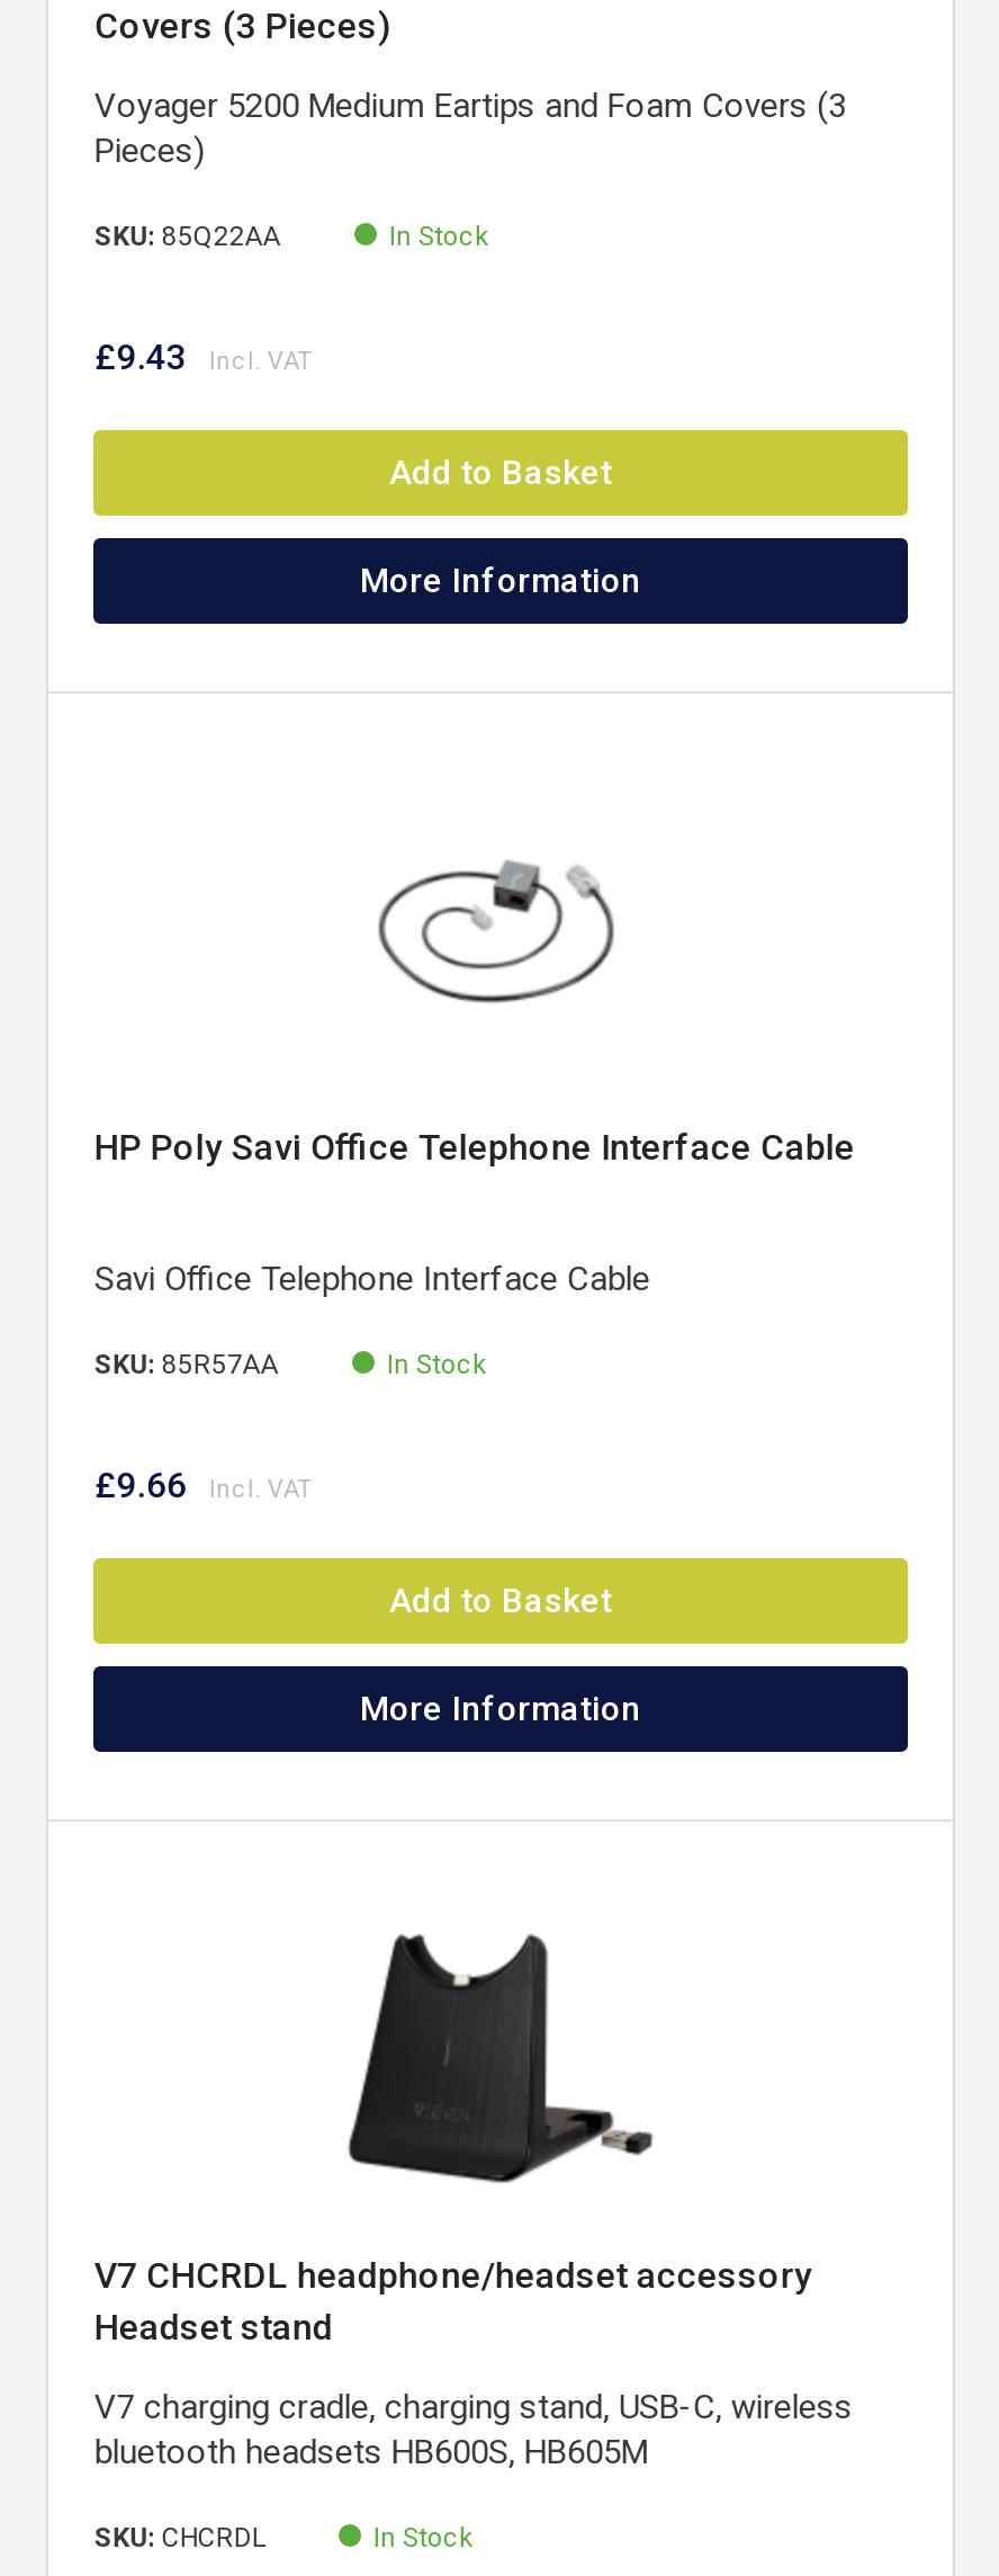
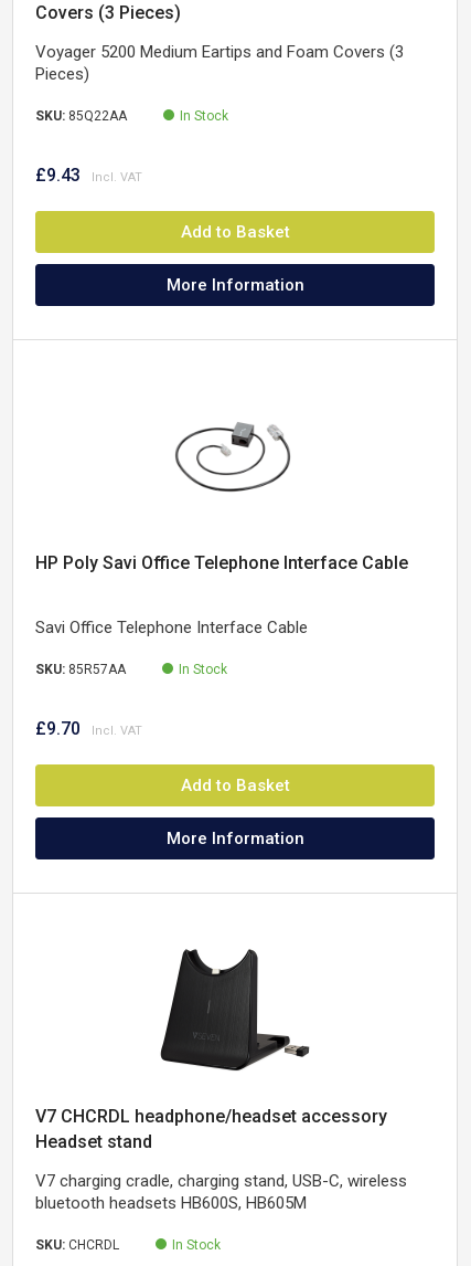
- £9.66
+ £9.70
